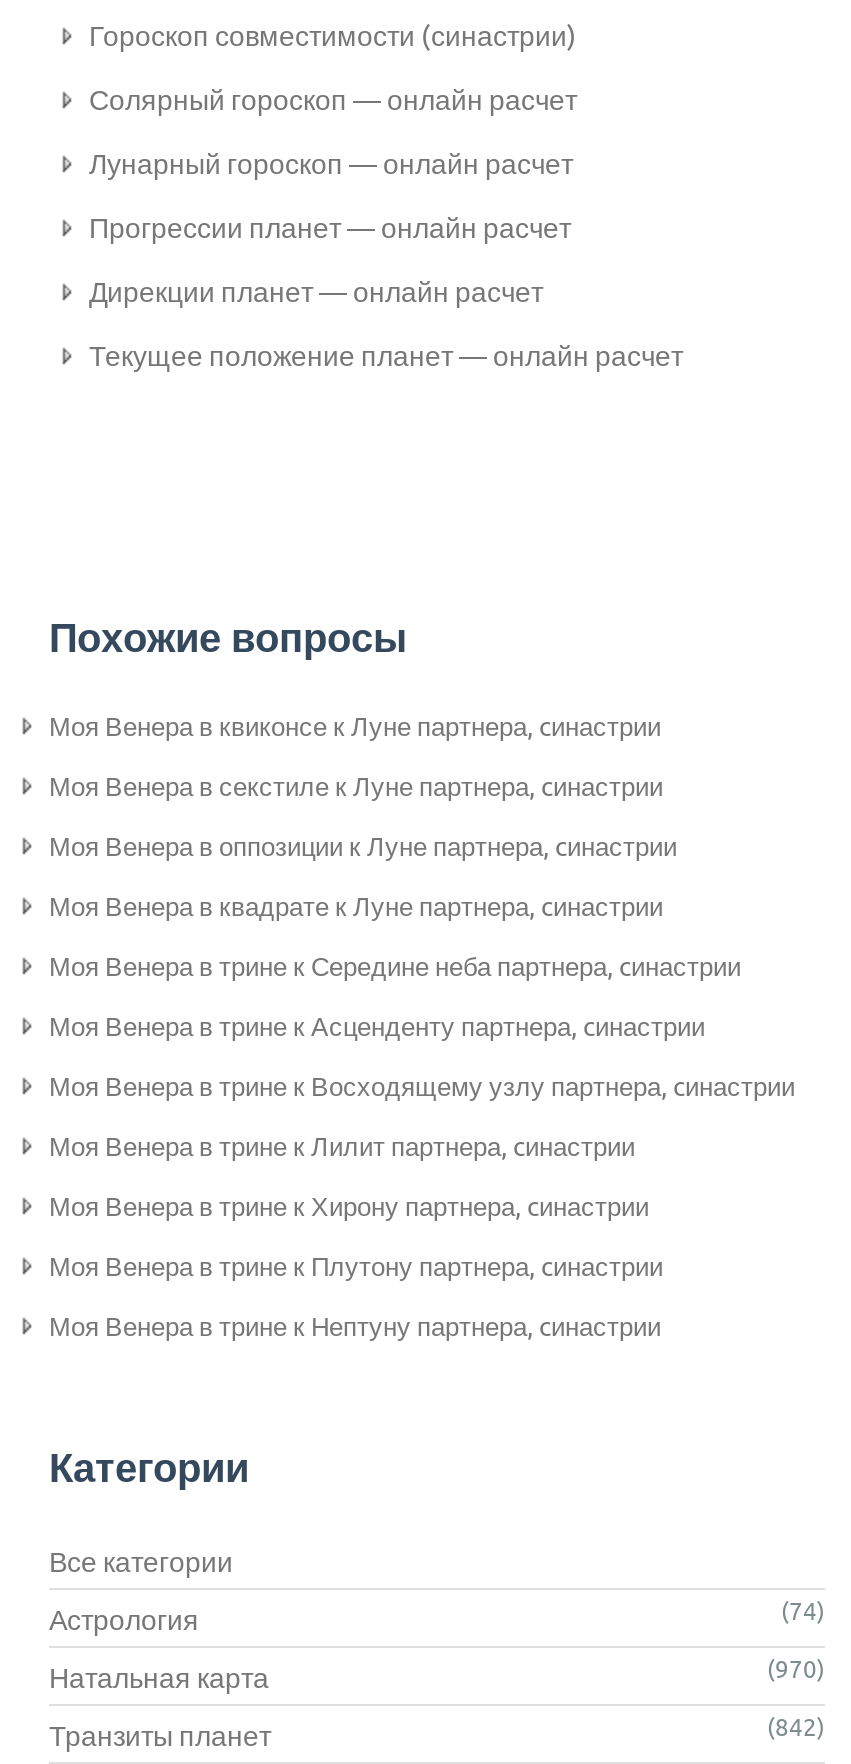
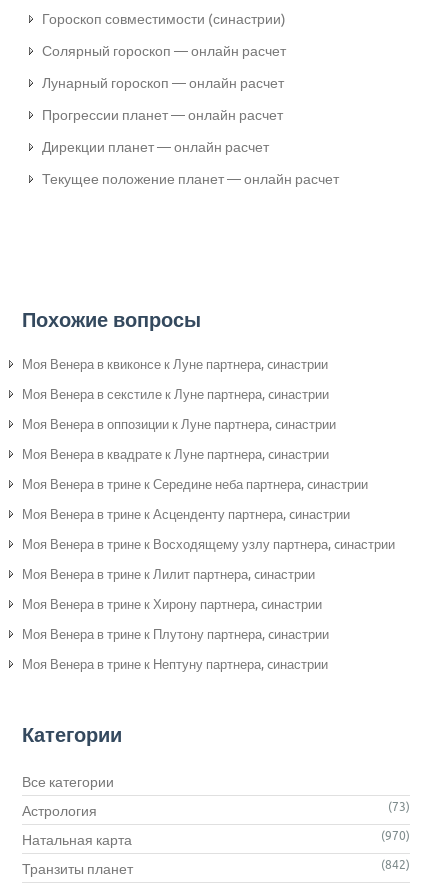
- (74)
+ (73)
